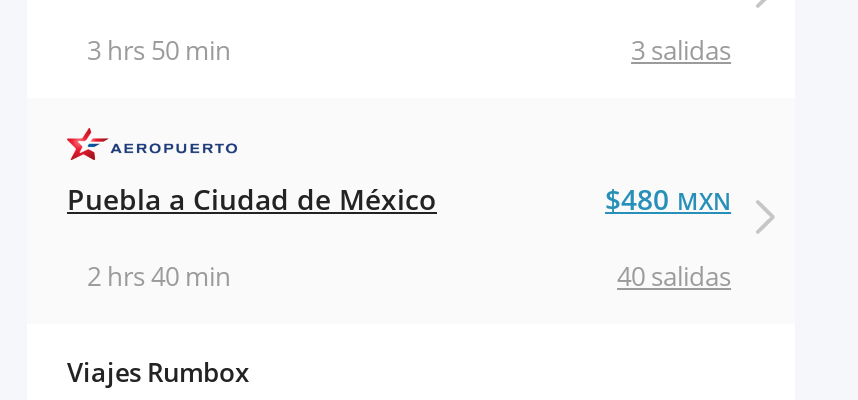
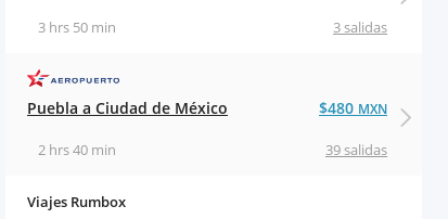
- 40 salidas
+ 39 salidas
